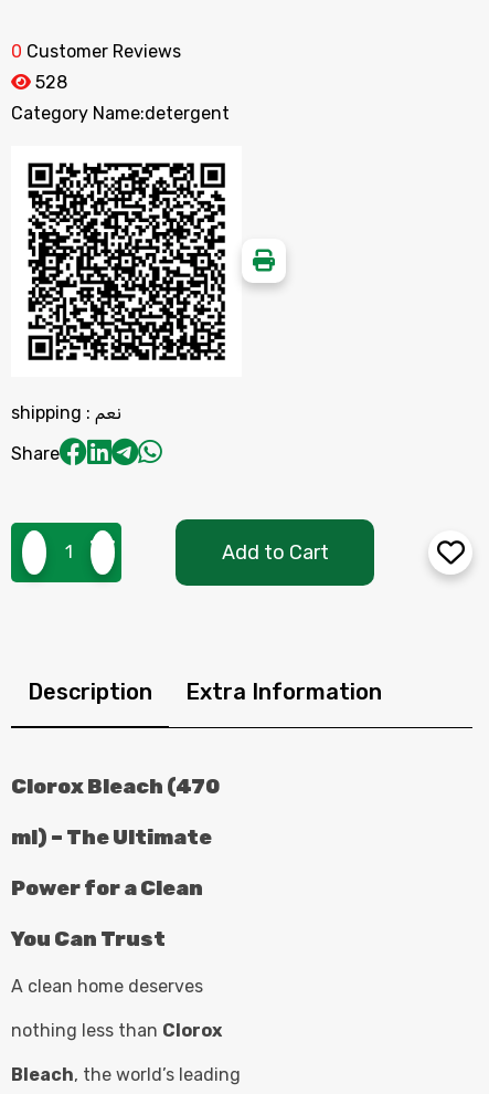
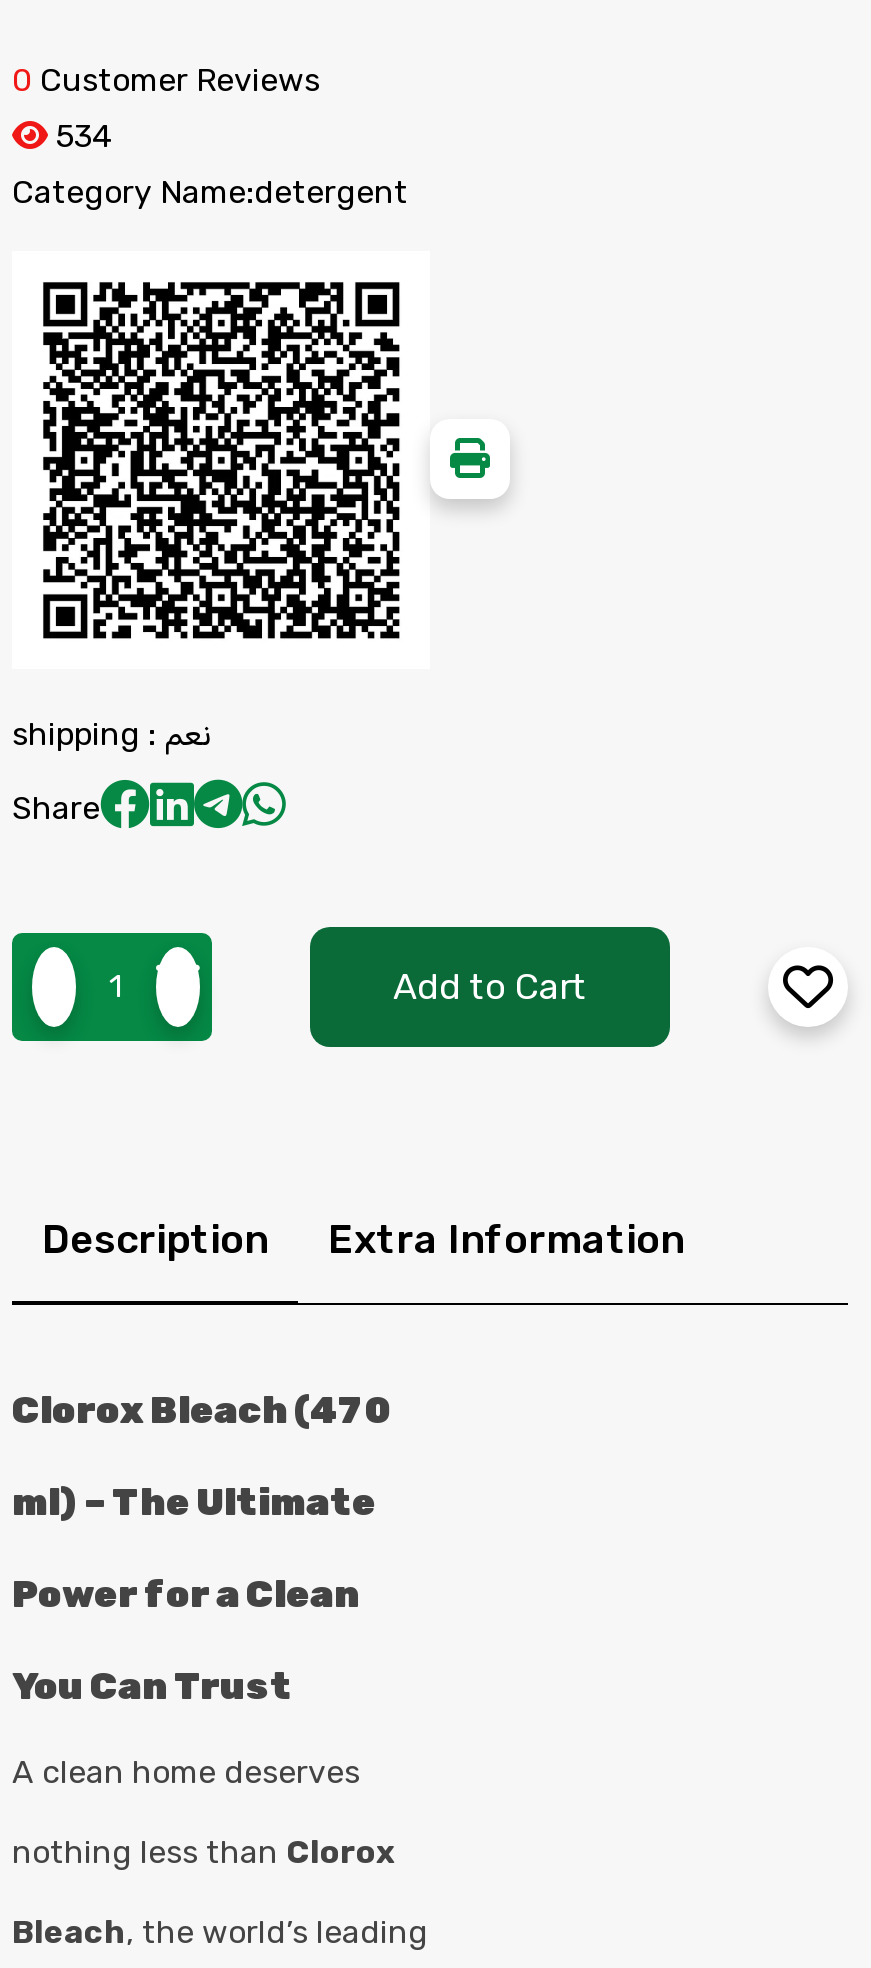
- 528
+ 534
